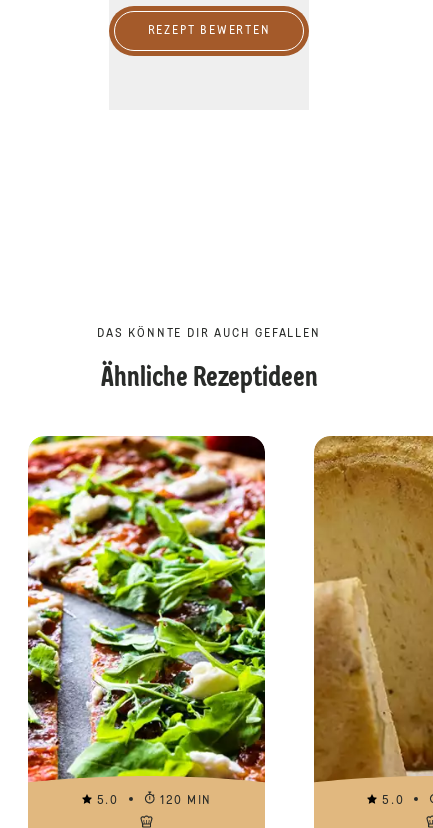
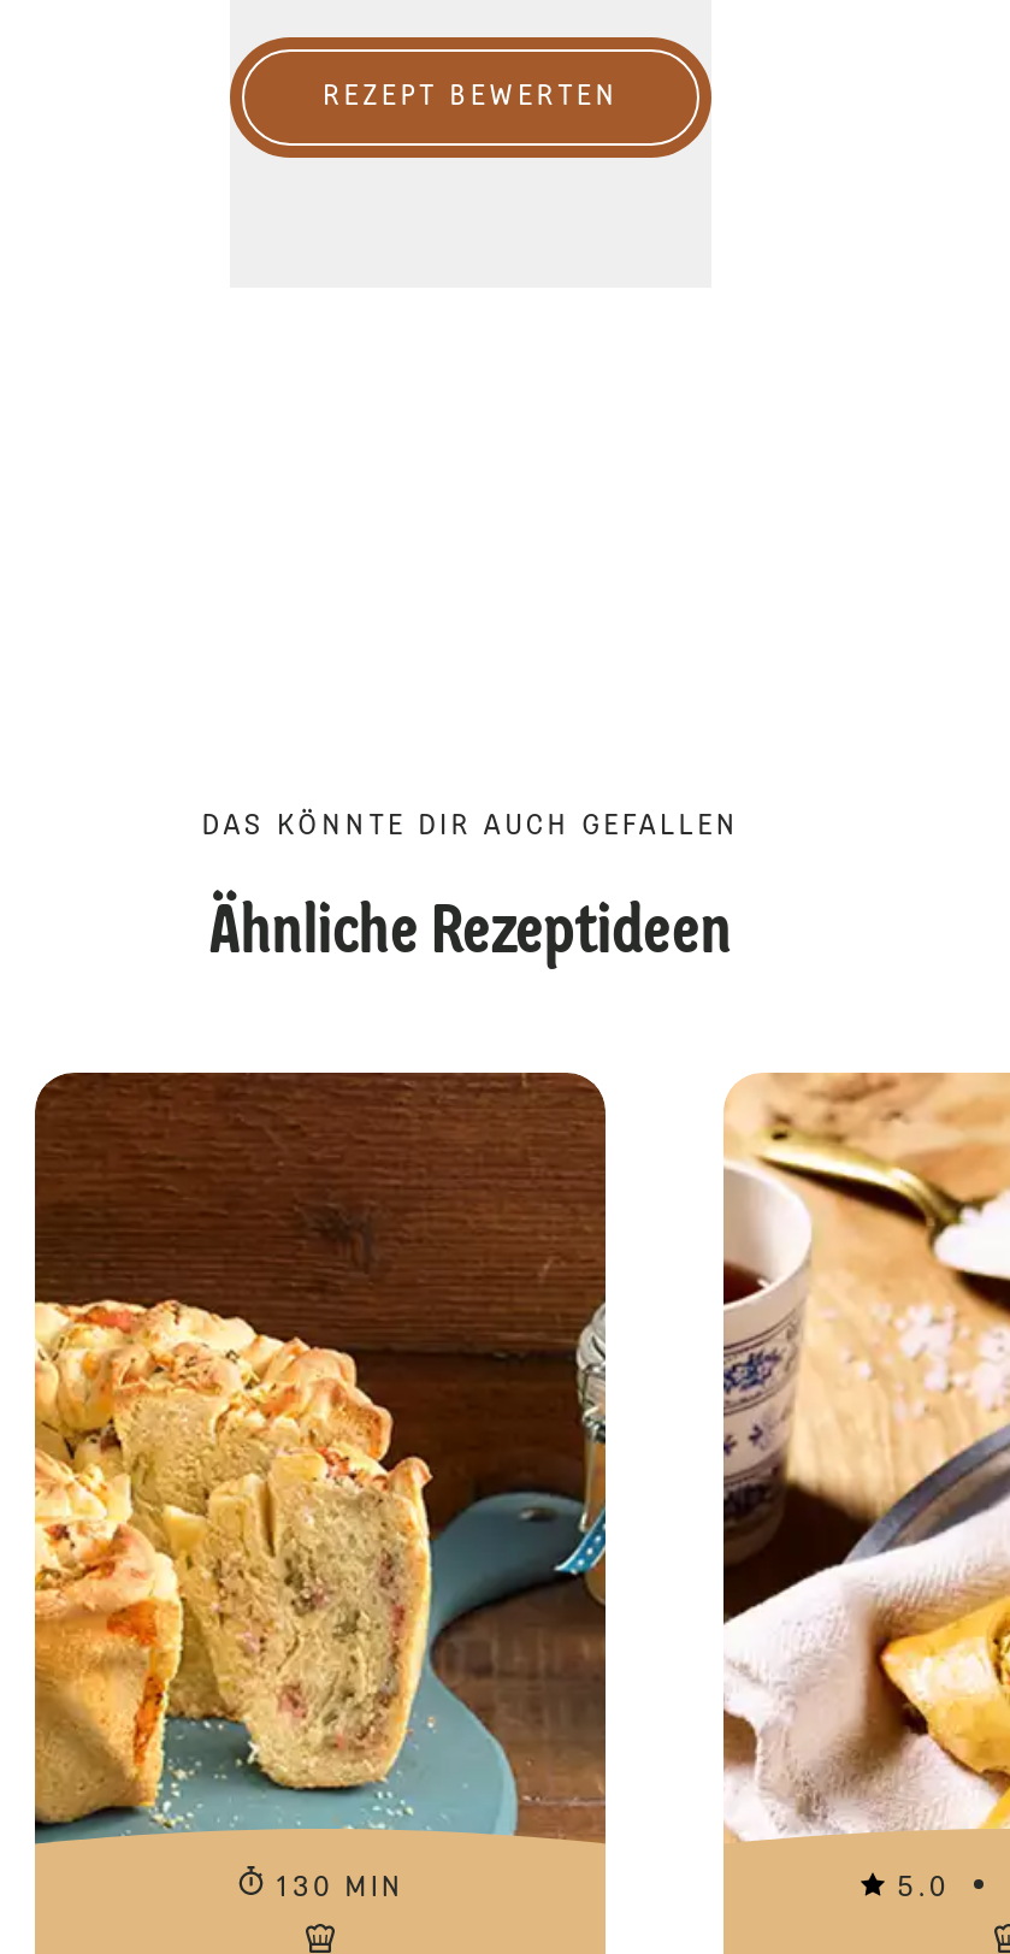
- [image]
- 5.0
- 120 MIN
+ [image]
+ 130 MIN

- [image]
+ [image]
